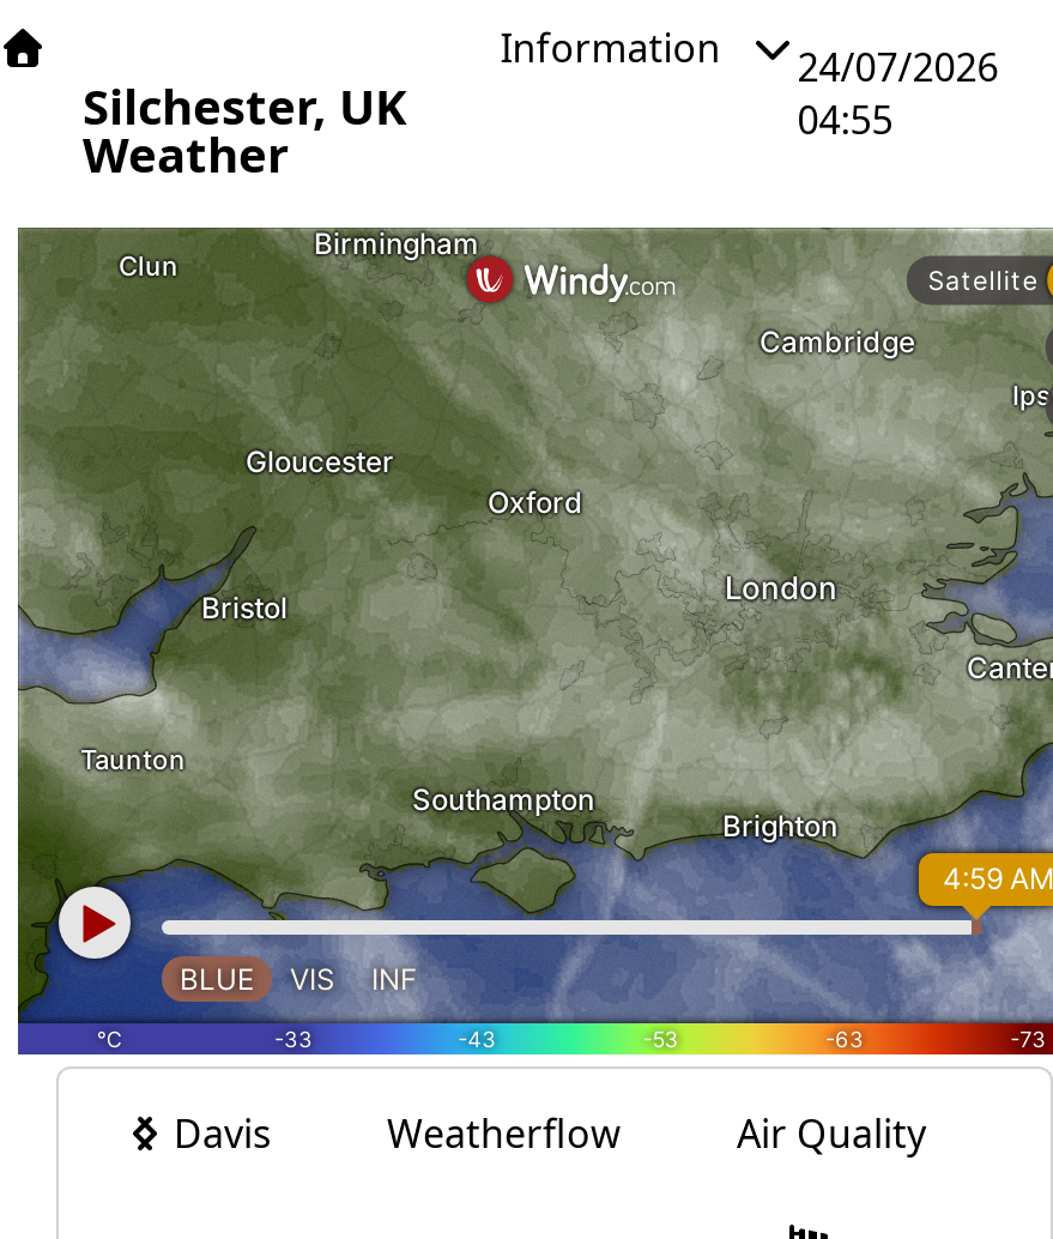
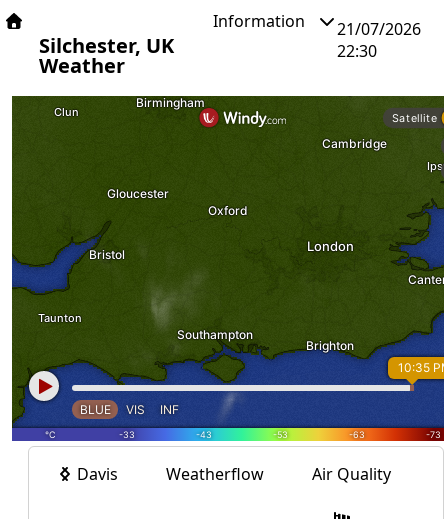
- Information 24/07/2026
+ Information 21/07/2026

- 04:55
+ 22:30

- [image]
+ [image]
